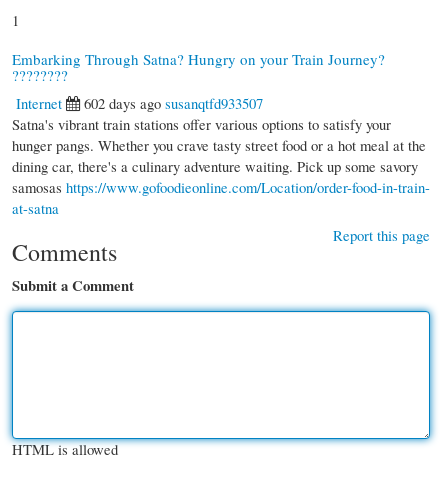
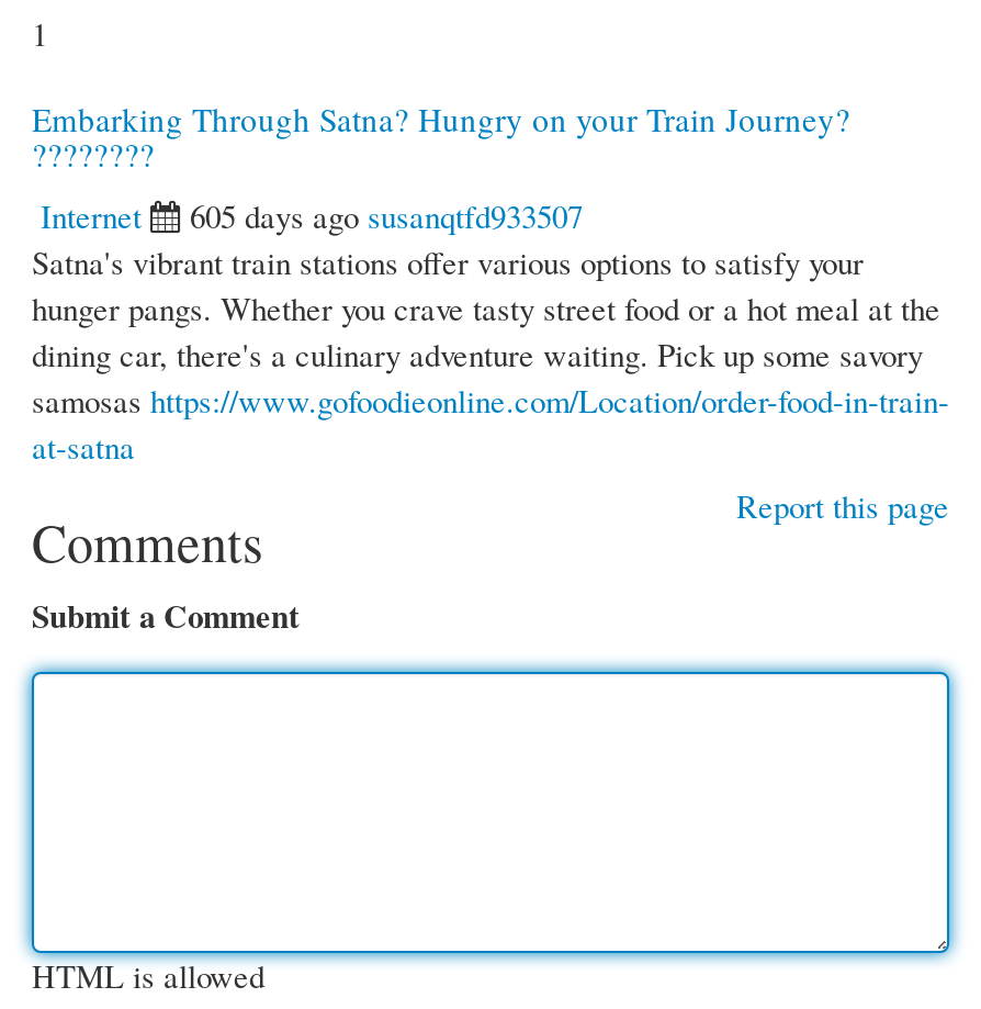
- 602 days ago susanqtfd933507
+ 605 days ago susanqtfd933507
